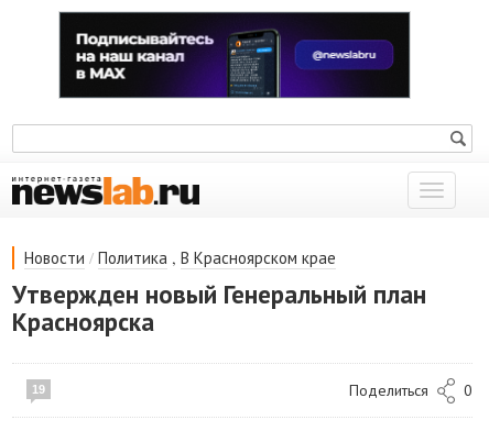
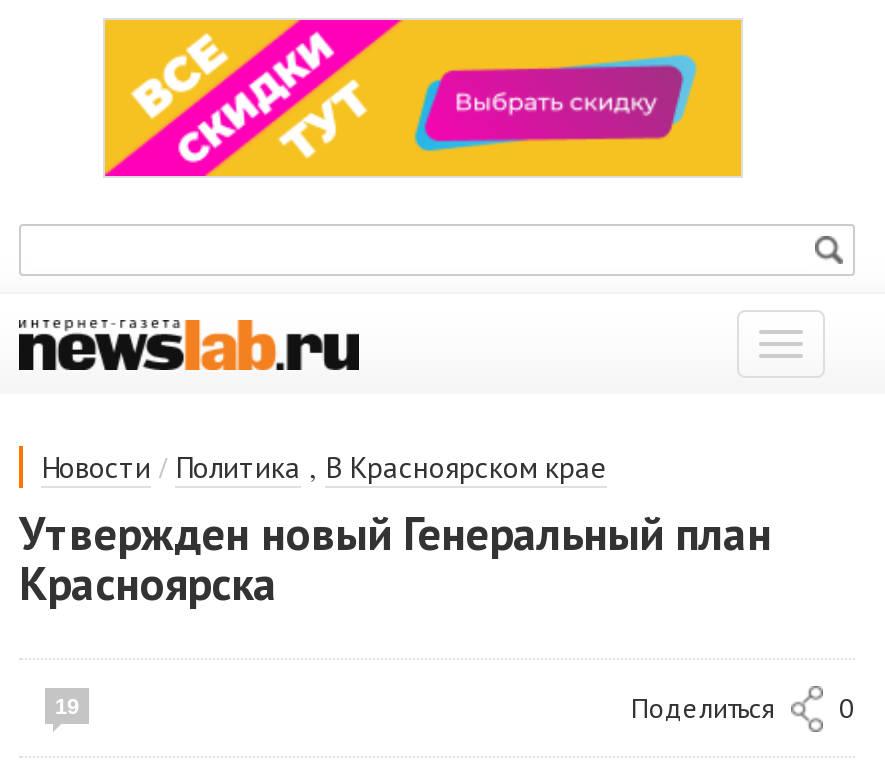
- [image]
+ [image]
